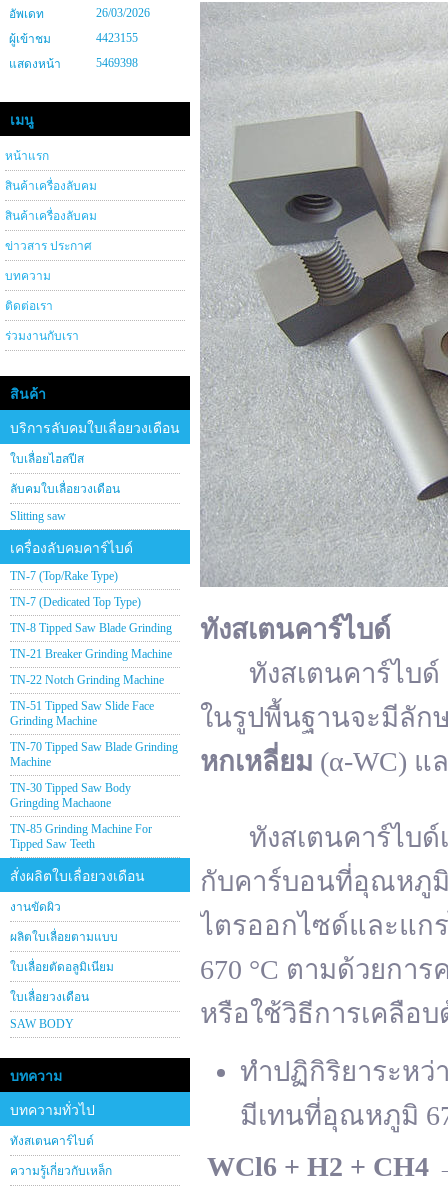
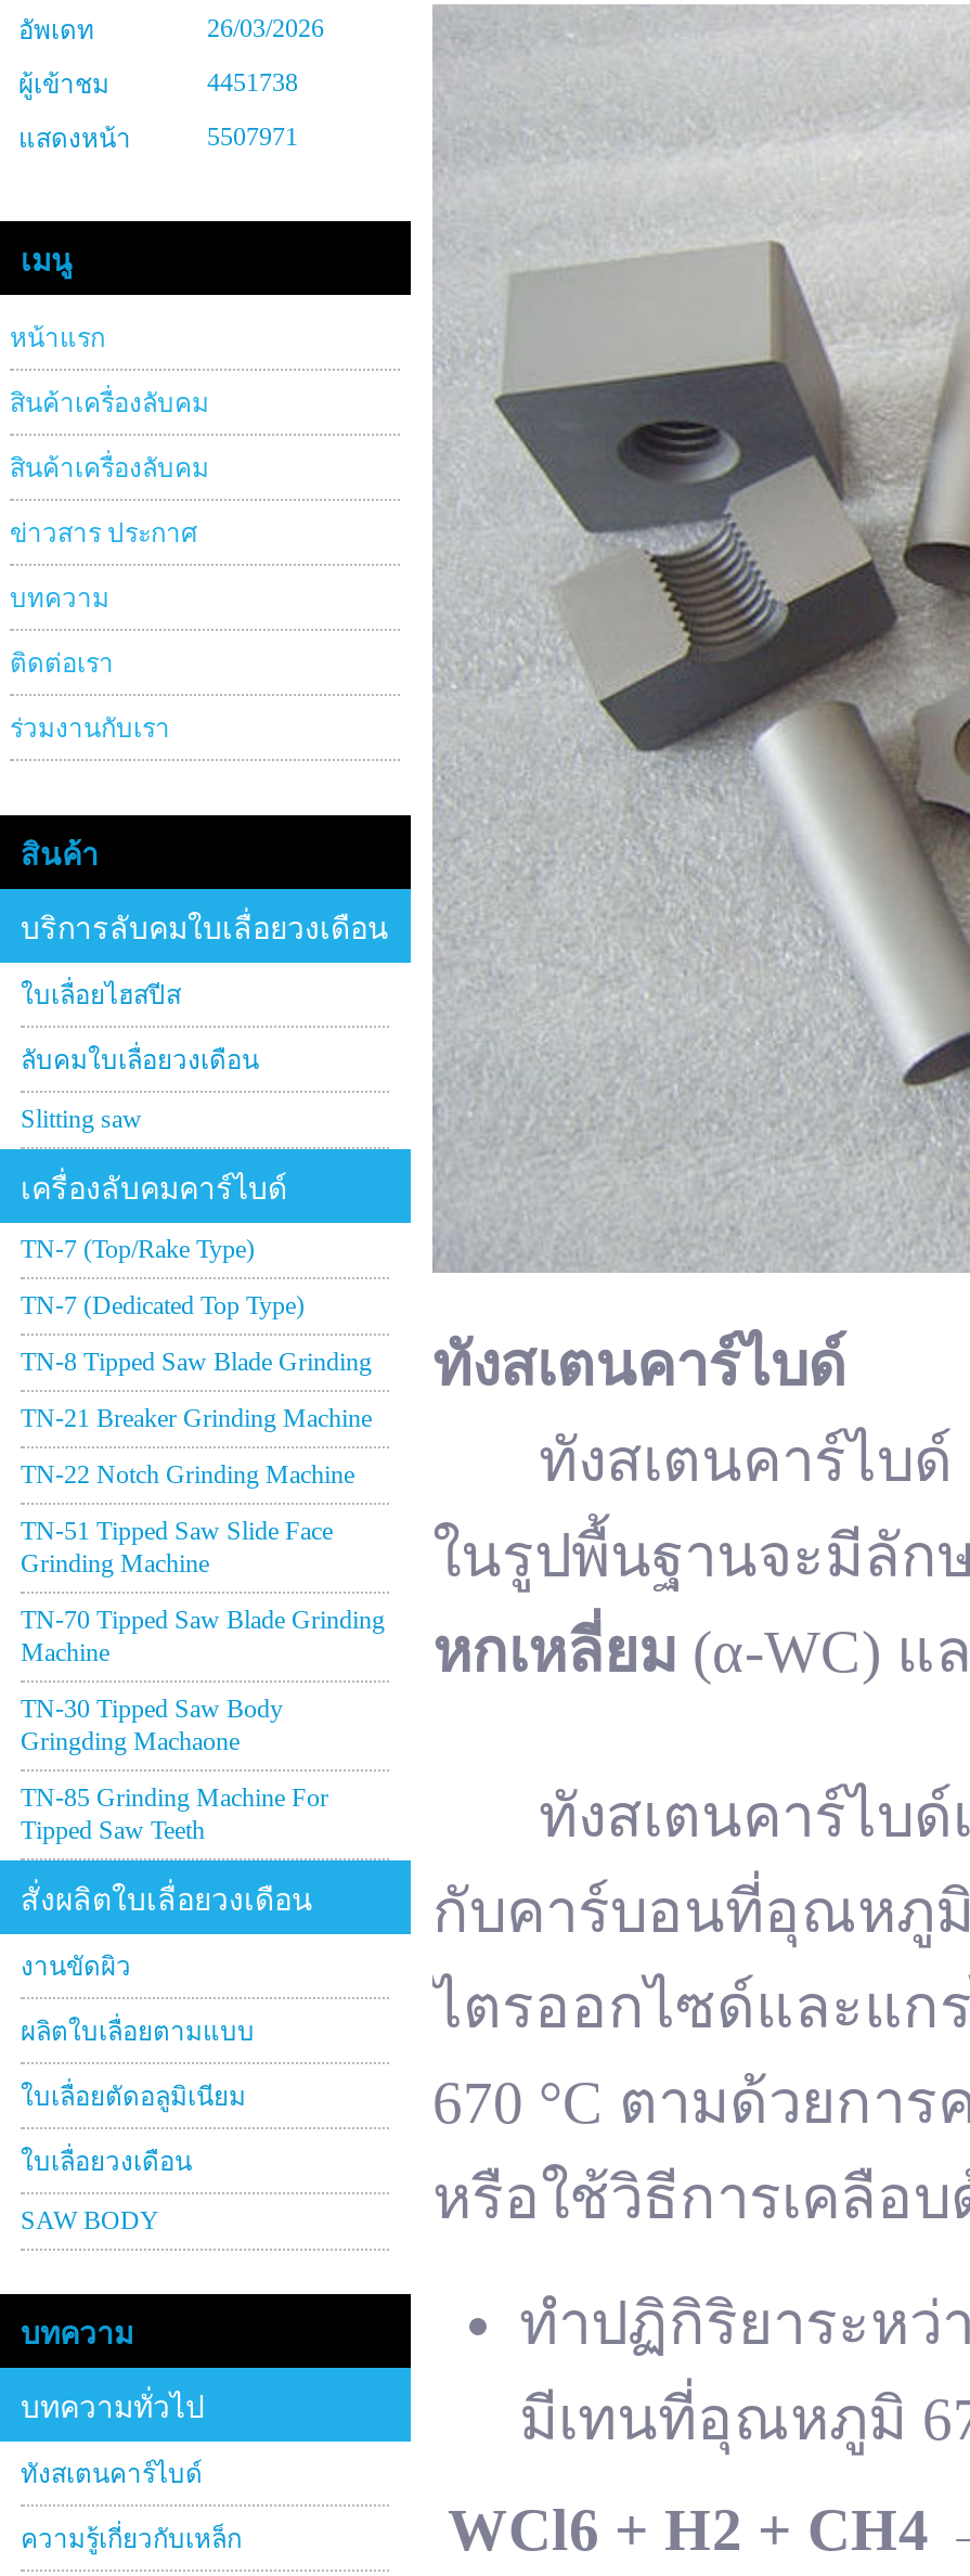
- 4423155
+ 4451738

- 5469398
+ 5507971
